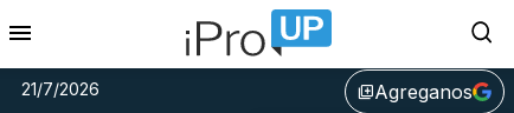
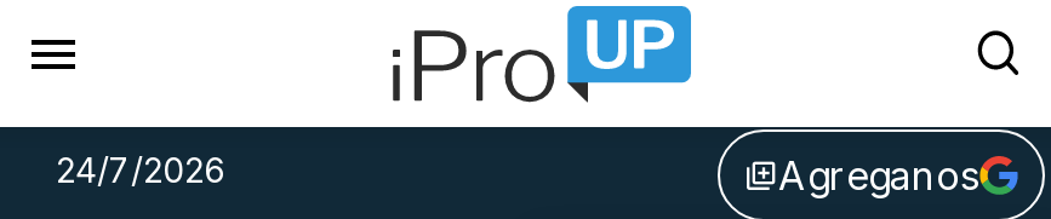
- 21/7/2026
+ 24/7/2026
